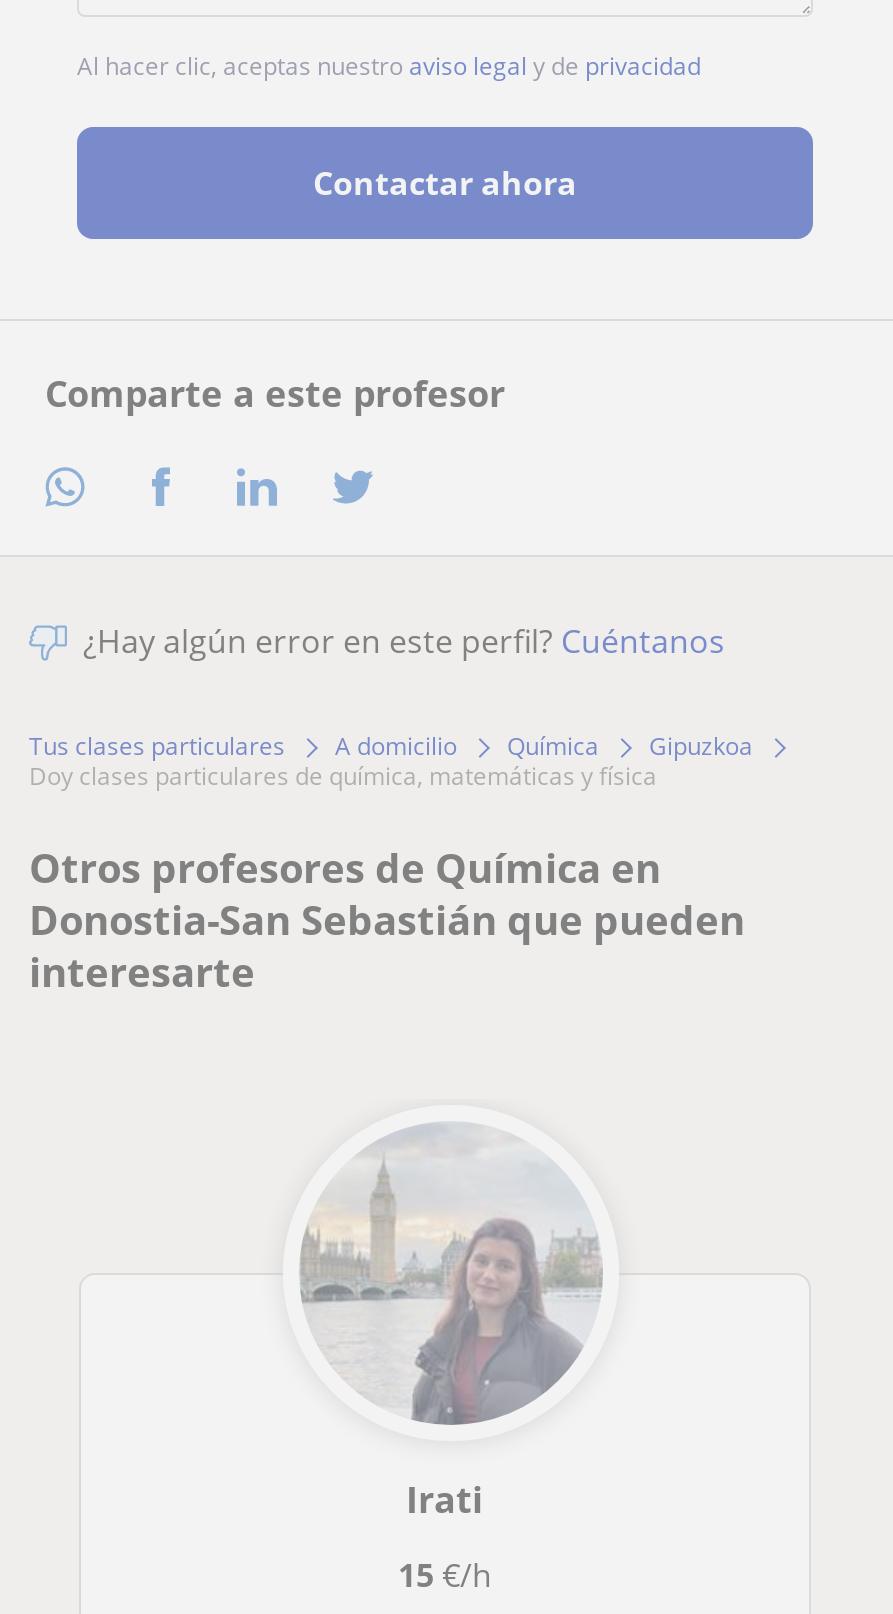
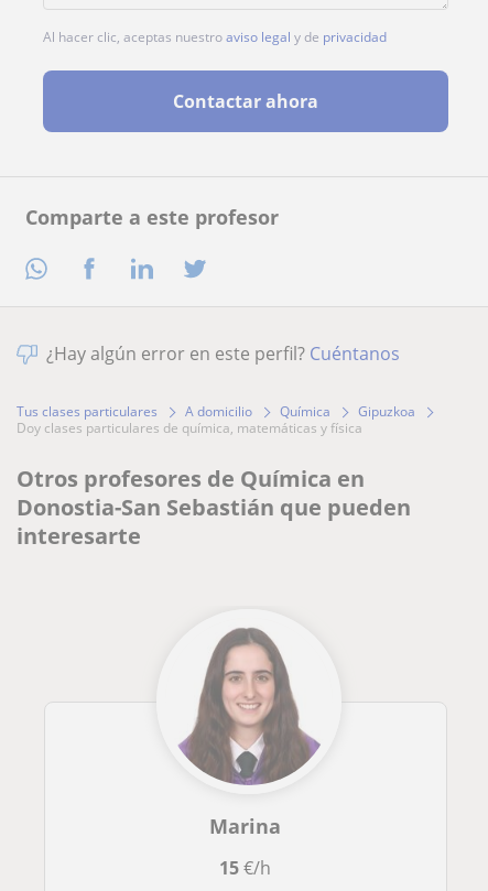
- [image]
- Irati
+ [image]
+ Marina
